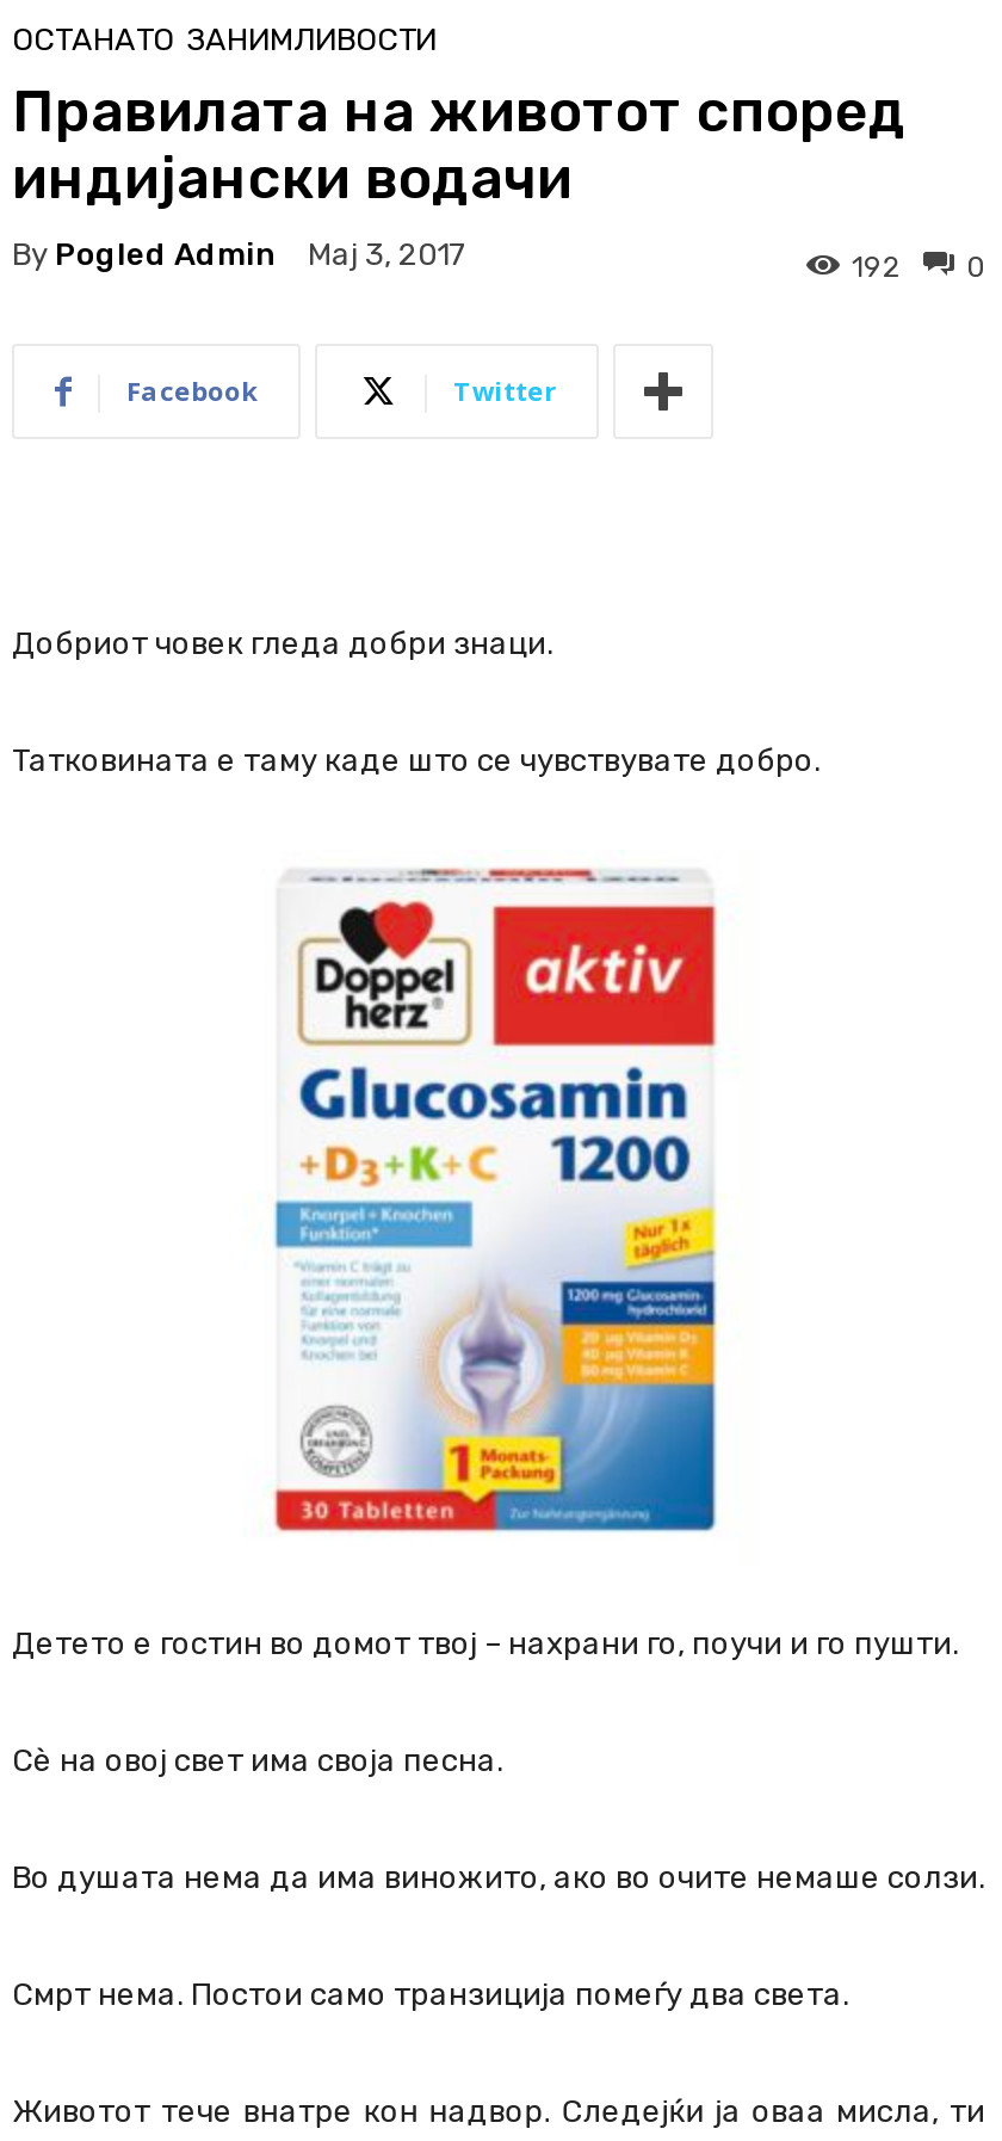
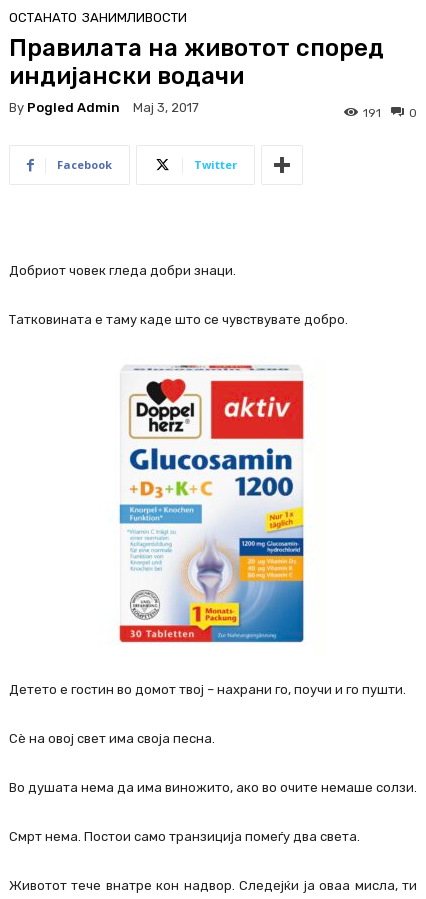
- 192 0
+ 191 0
